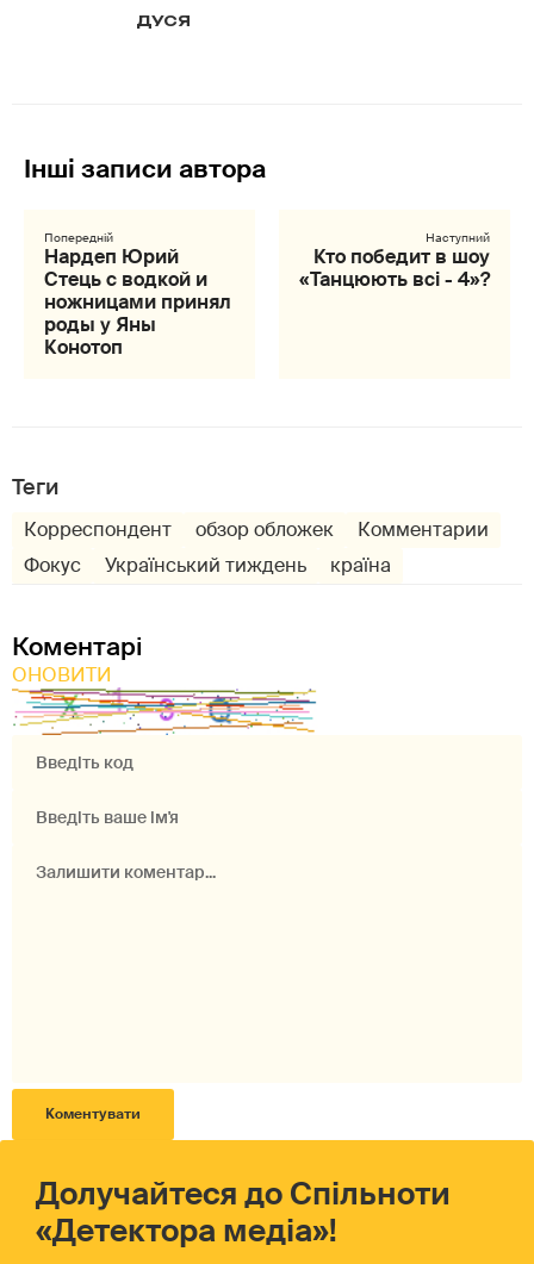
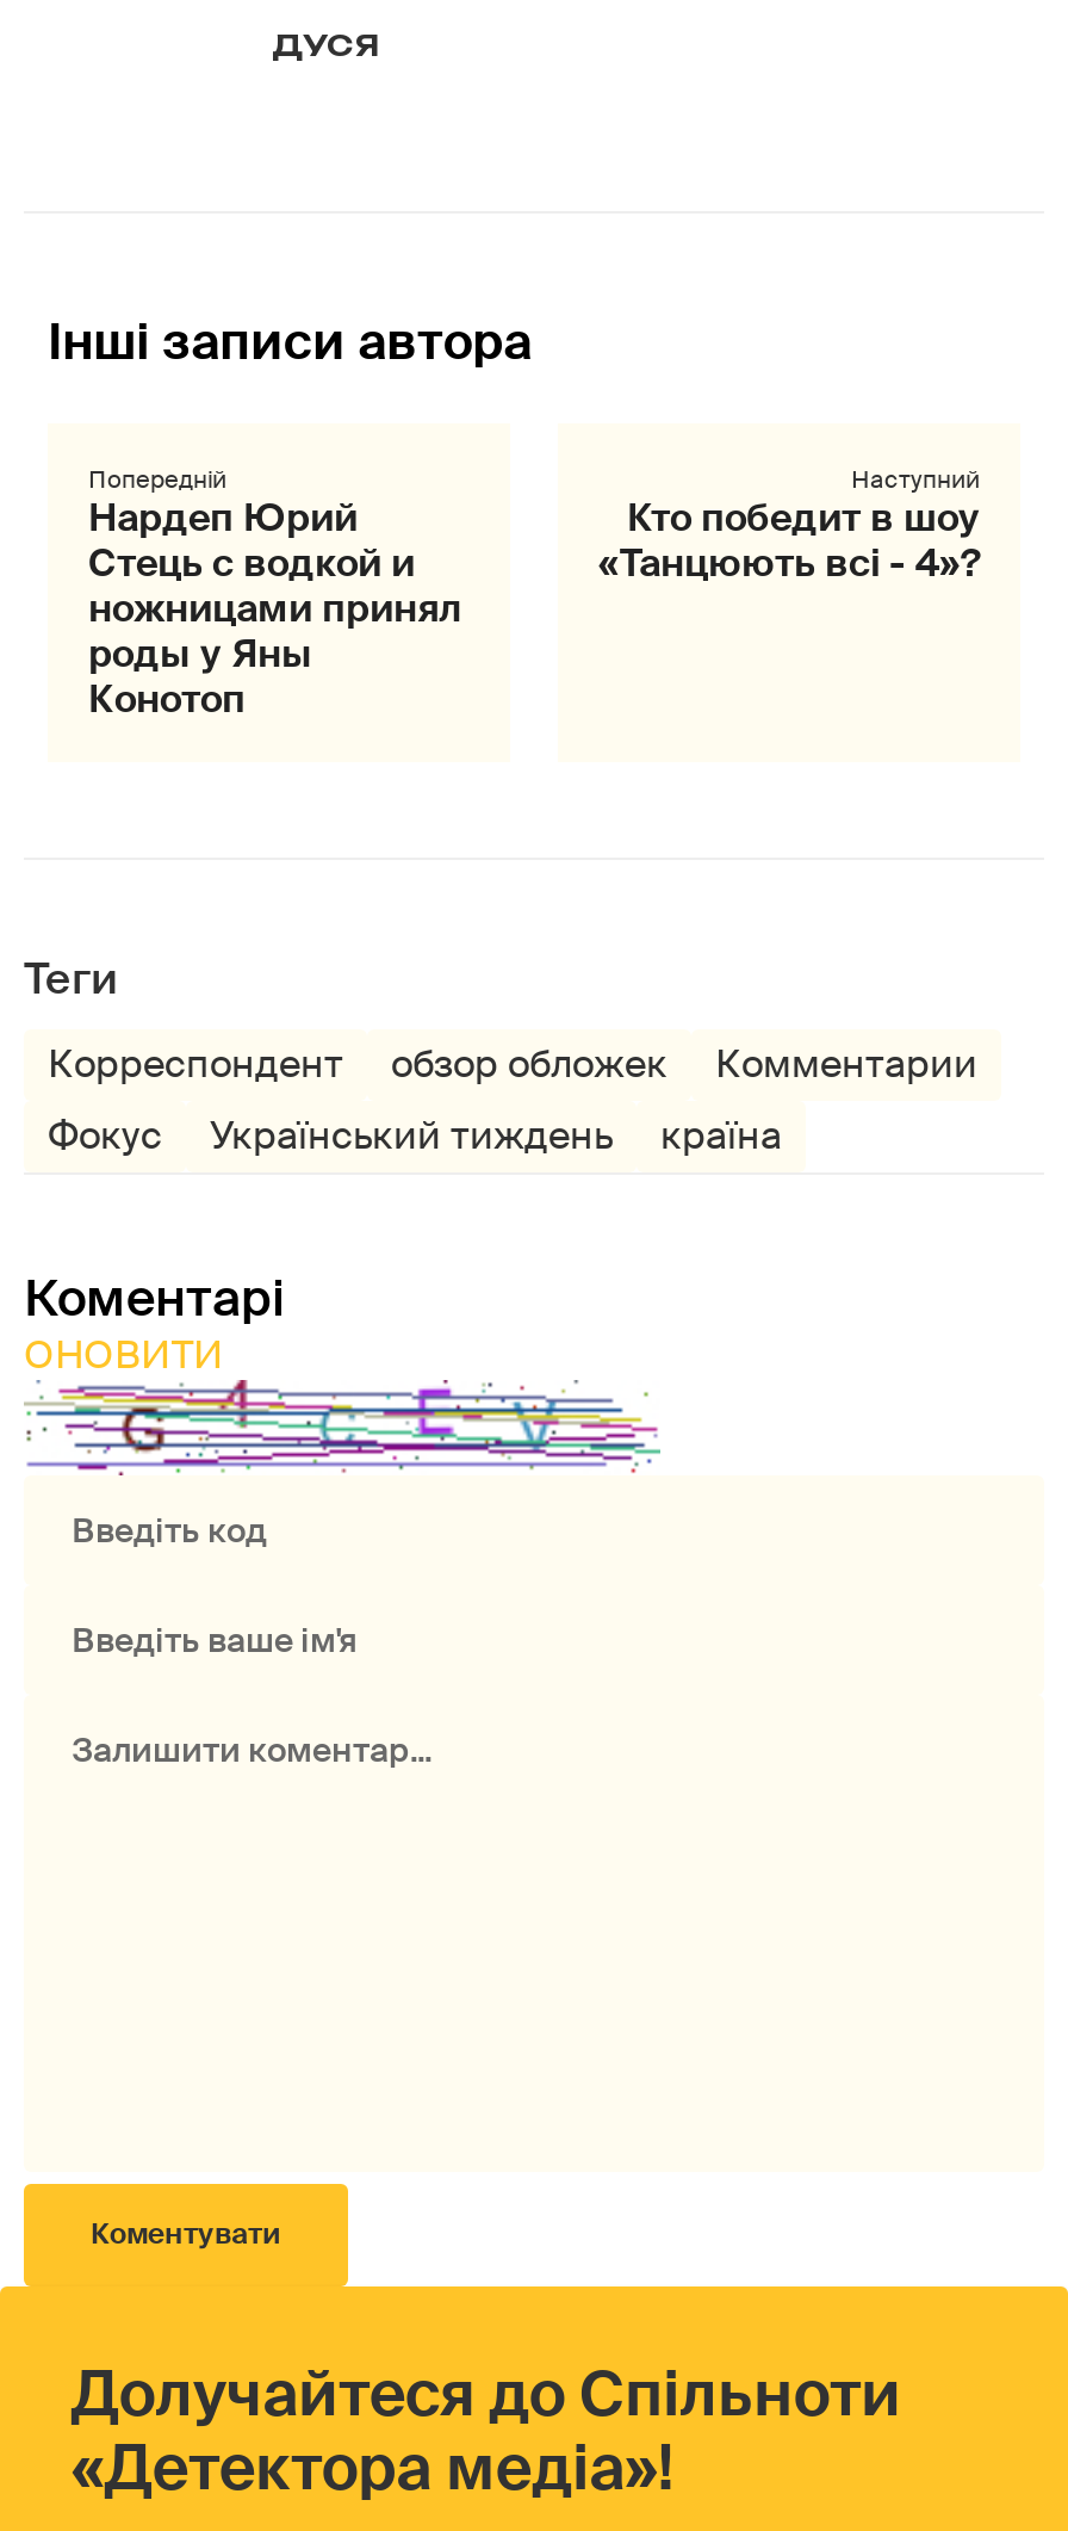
- [image]
+ [image]
